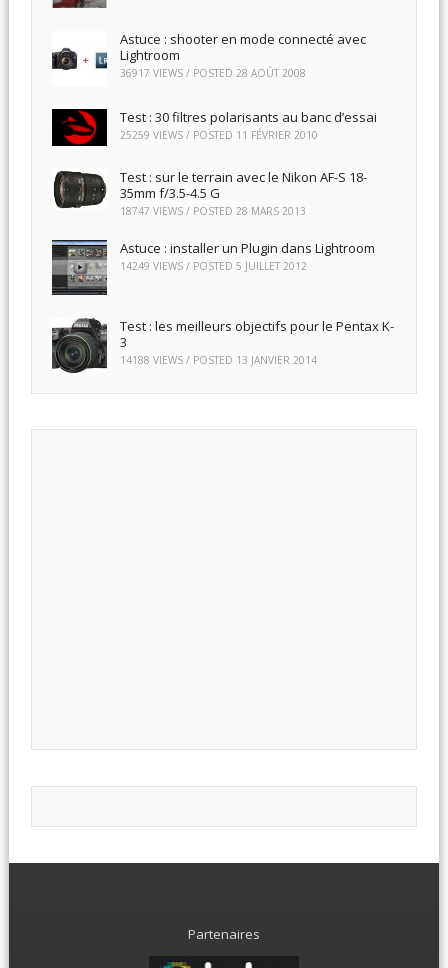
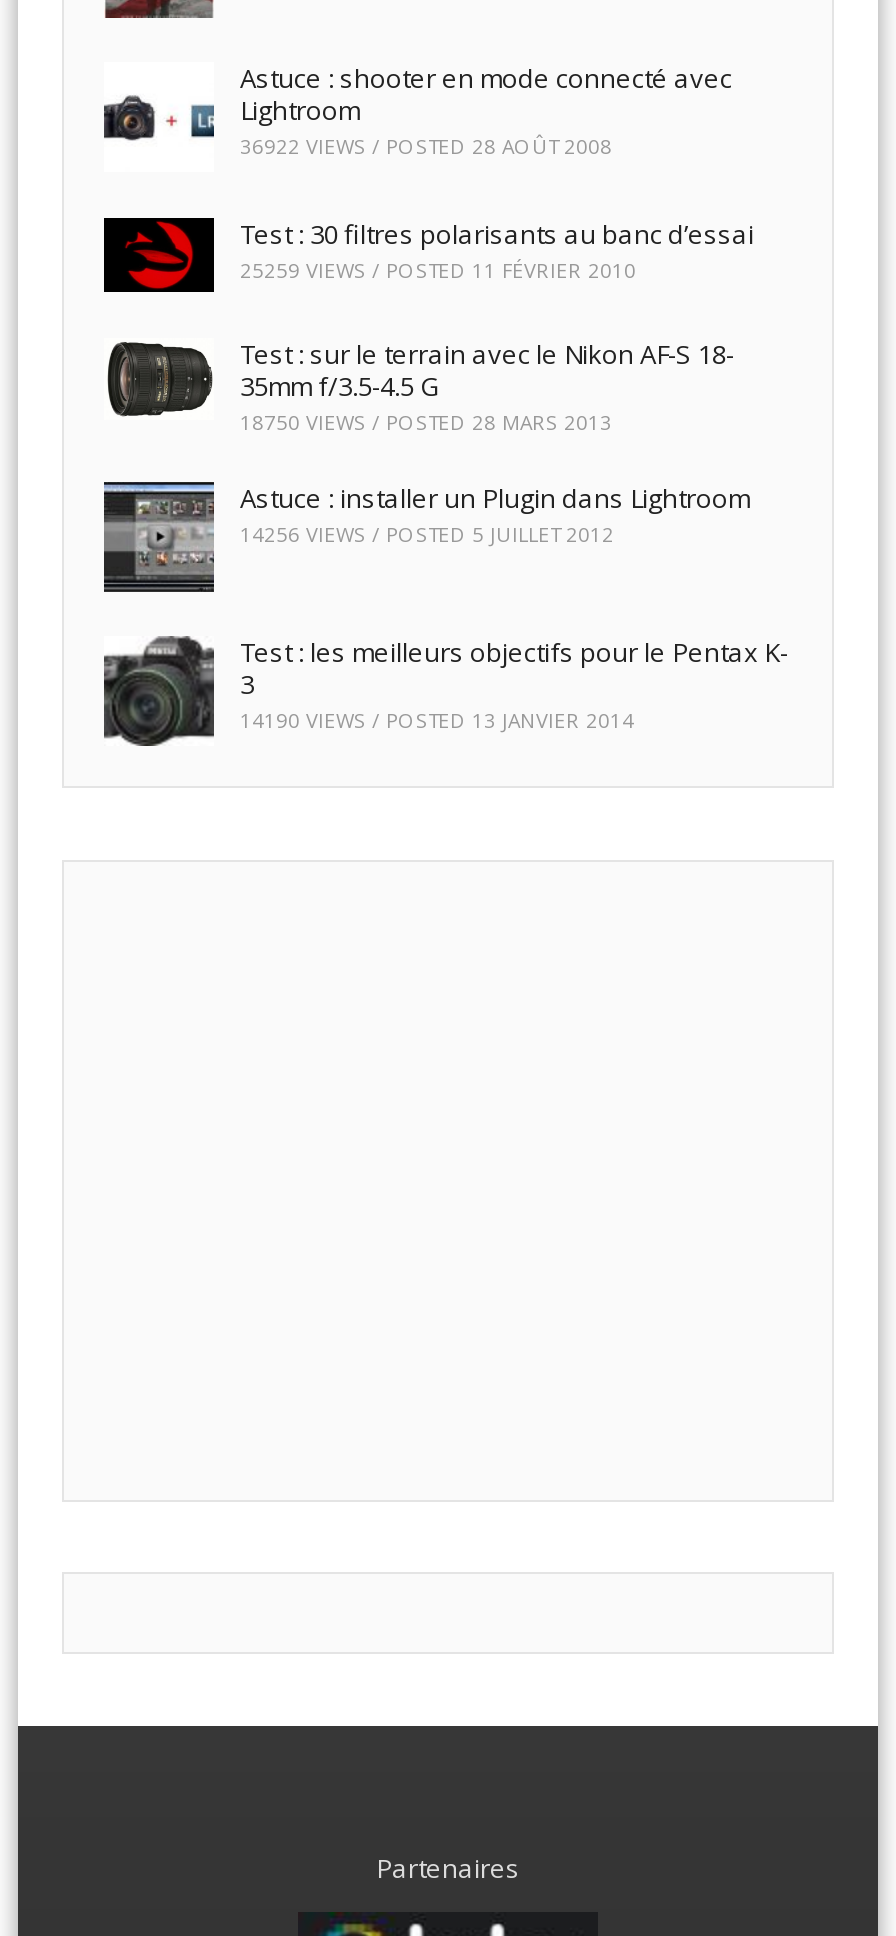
- 36917 VIEWS / POSTED 28 AOÛT 2008
+ 36922 VIEWS / POSTED 28 AOÛT 2008

- 18747 VIEWS / POSTED 28 MARS 2013
+ 18750 VIEWS / POSTED 28 MARS 2013

- 14249 VIEWS / POSTED 5 JUILLET 2012
+ 14256 VIEWS / POSTED 5 JUILLET 2012

- 14188 VIEWS / POSTED 13 JANVIER 2014
+ 14190 VIEWS / POSTED 13 JANVIER 2014
